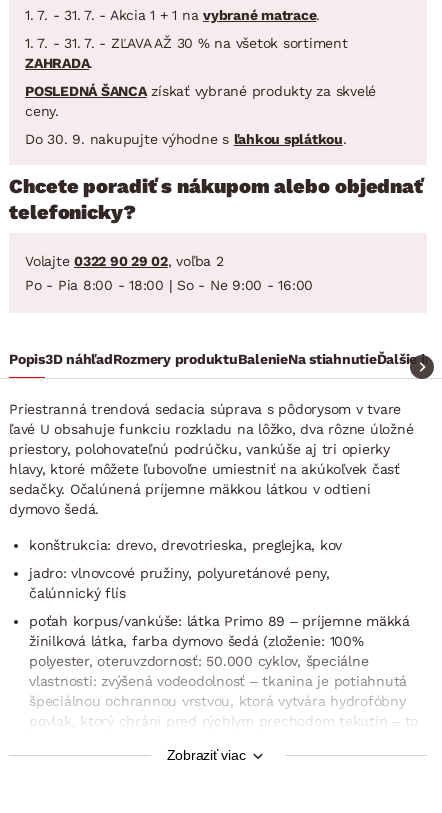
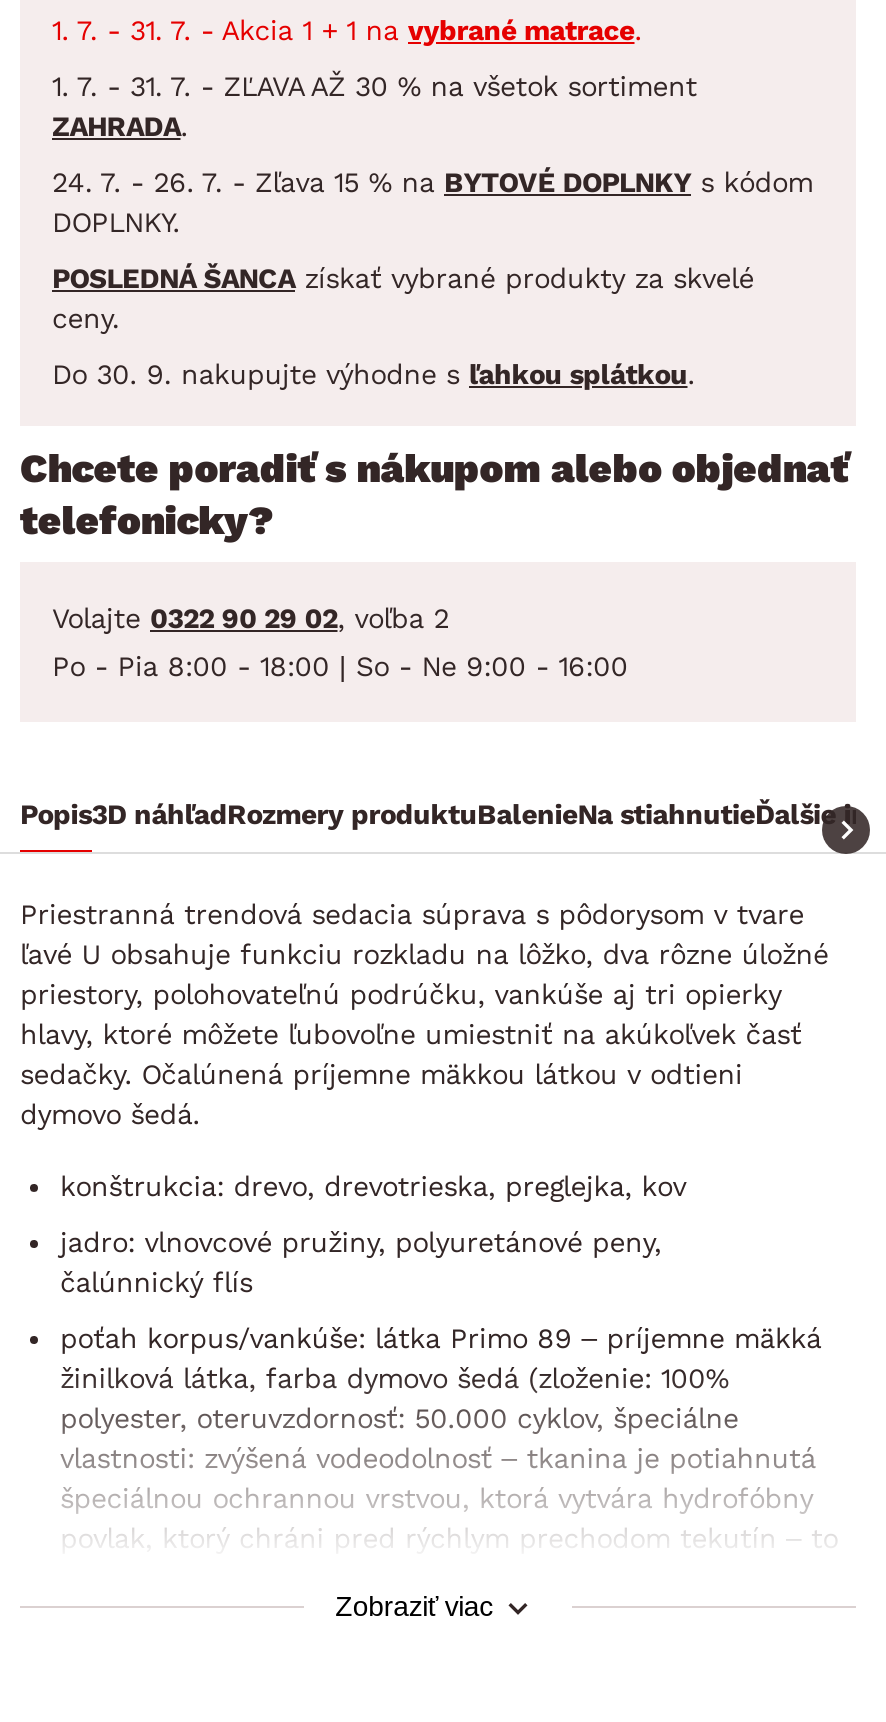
+ 24. 7. - 26. 7. - Zľava 15 % na BYTOVÉ DOPLNKY s kódom
+ DOPLNKY.
